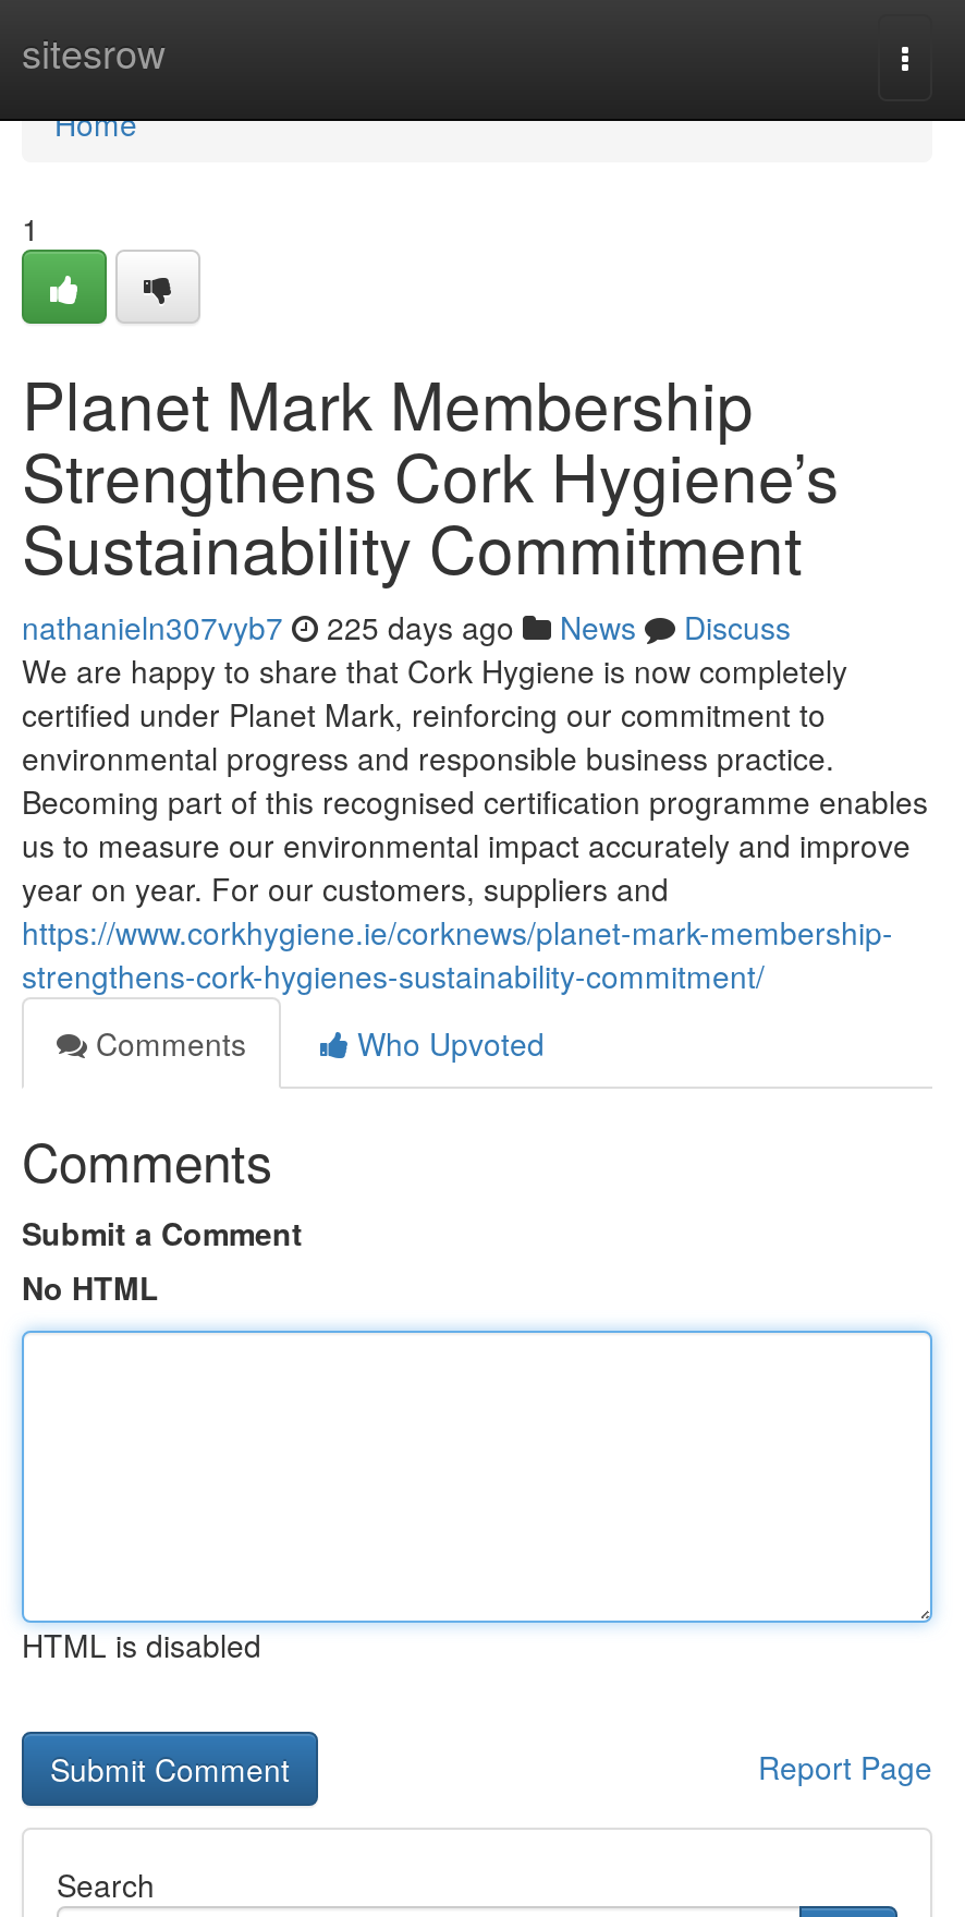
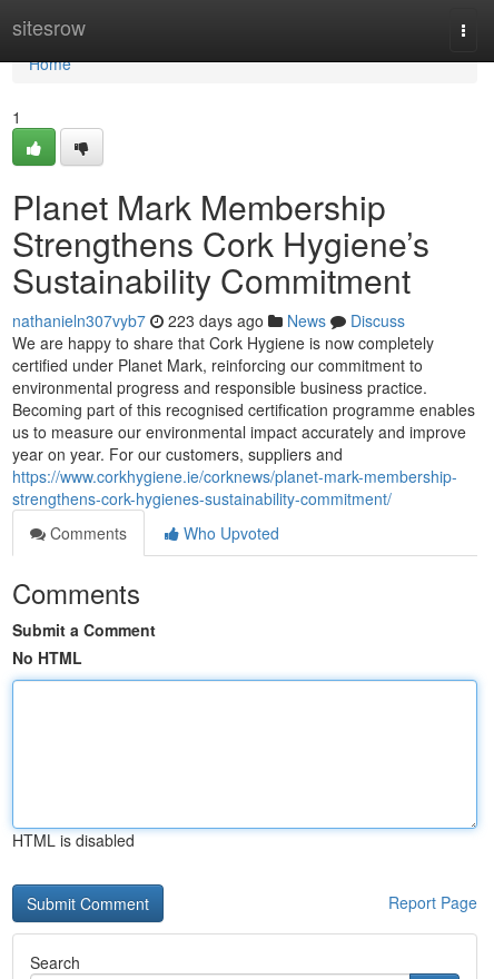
- nathanieln307vyb7 225 days ago News Discuss
+ nathanieln307vyb7 223 days ago News Discuss
